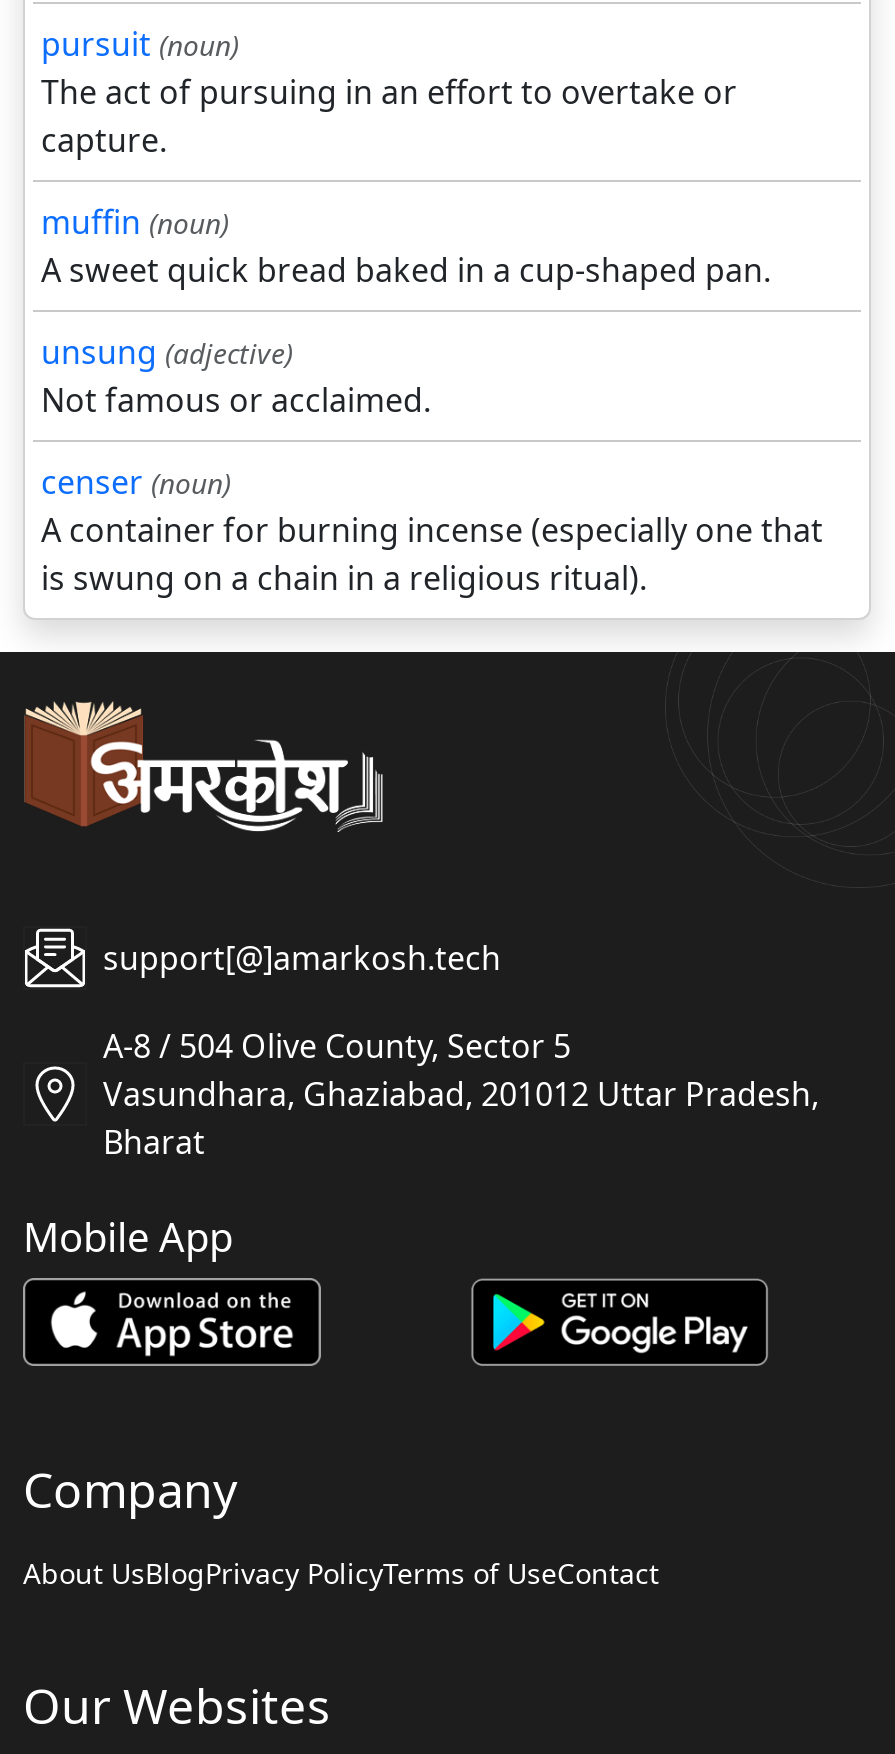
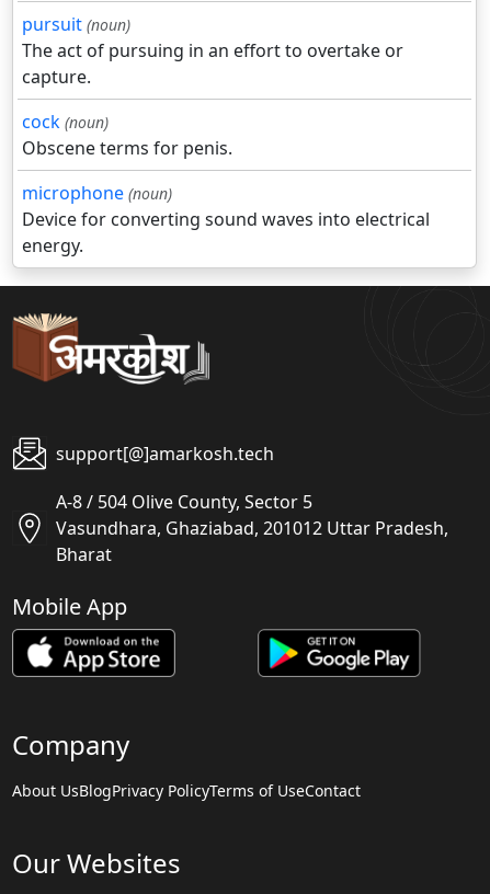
- muffin (noun)
- A sweet quick bread baked in a cup-shaped pan.
- unsung (adjective)
- Not famous or acclaimed.
- censer (noun)
- A container for burning incense (especially one that
- is swung on a chain in a religious ritual).
+ cock (noun)
+ Obscene terms for penis.
+ microphone (noun)
+ Device for converting sound waves into electrical
+ energy.
